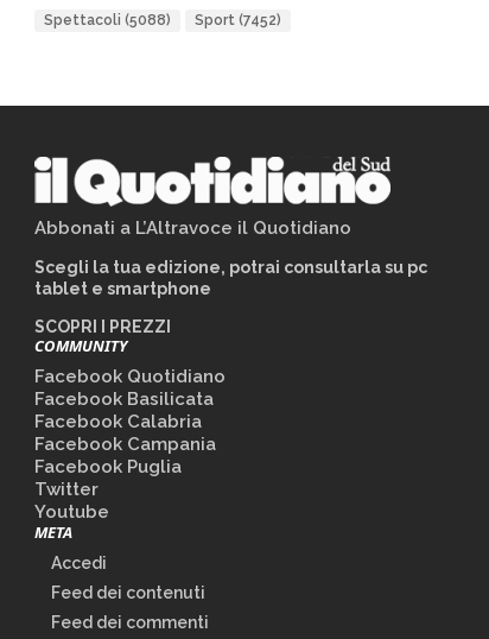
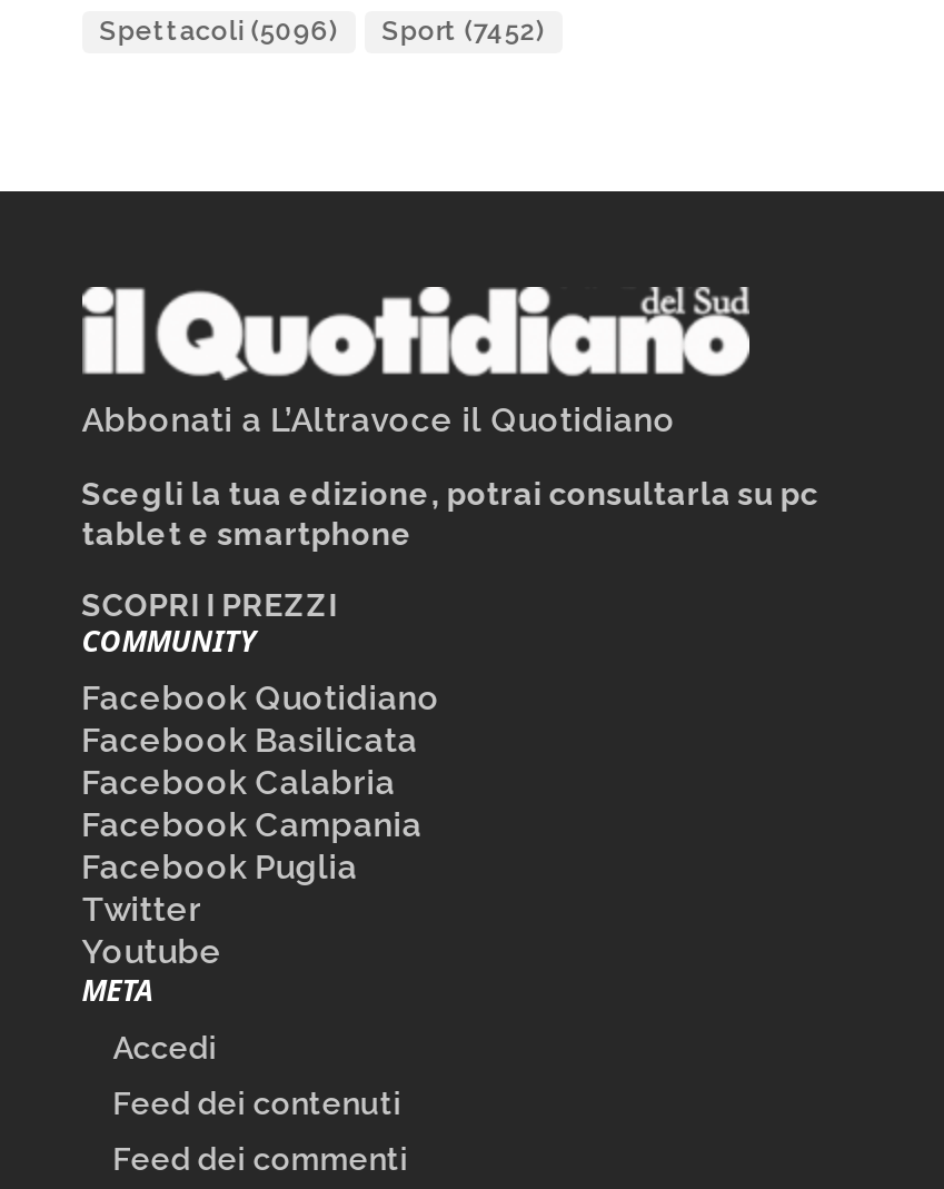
- Spettacoli (5088) Sport (7452)
+ Spettacoli (5096) Sport (7452)
